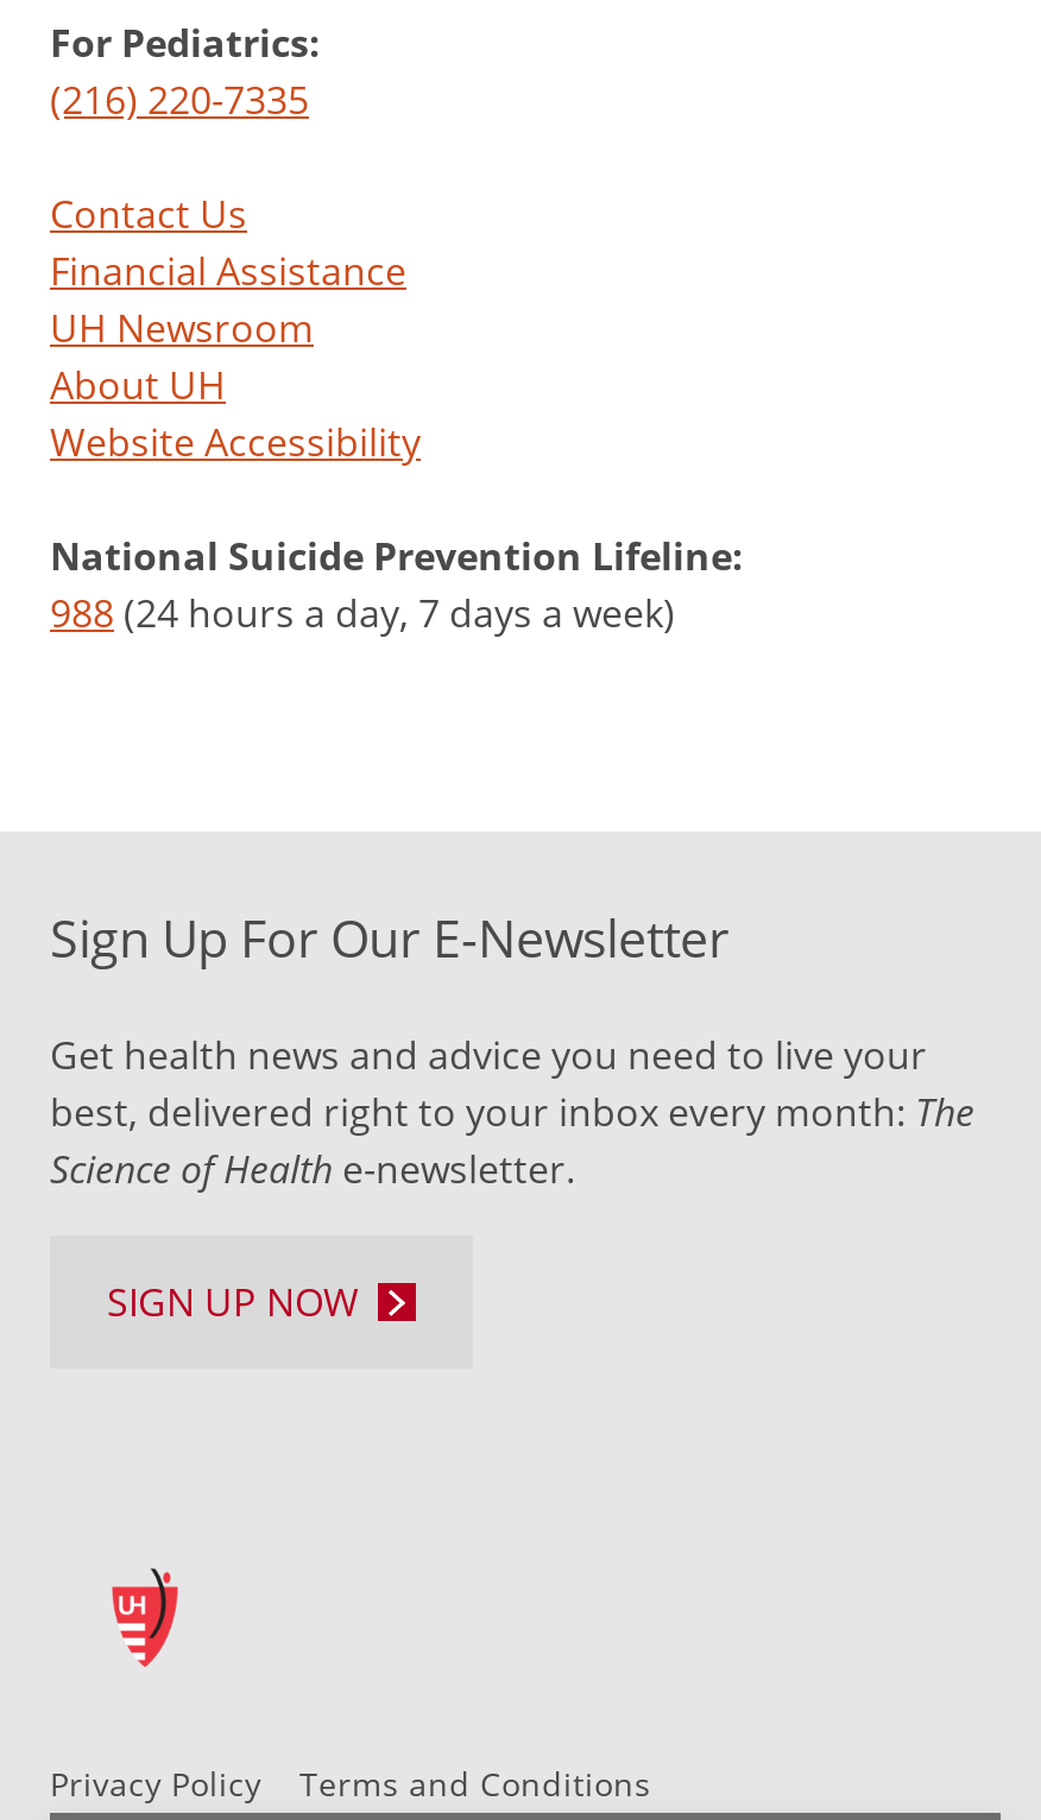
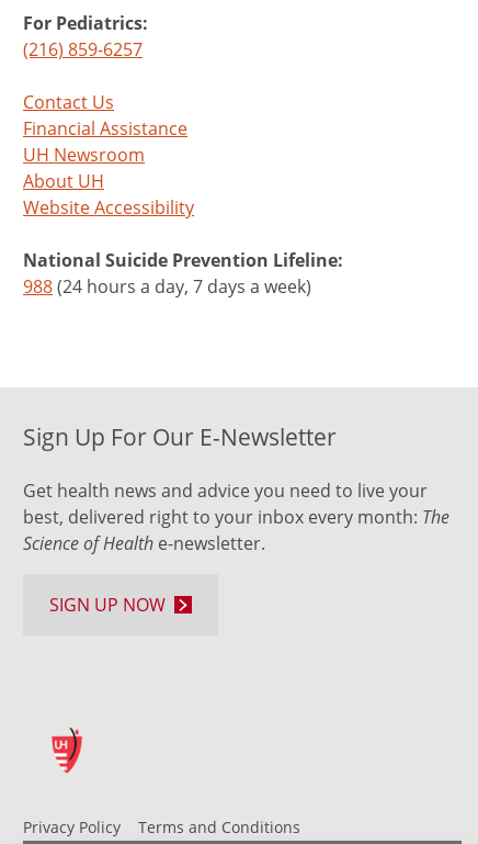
- (216) 220-7335
+ (216) 859-6257
